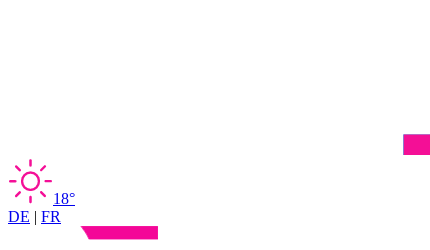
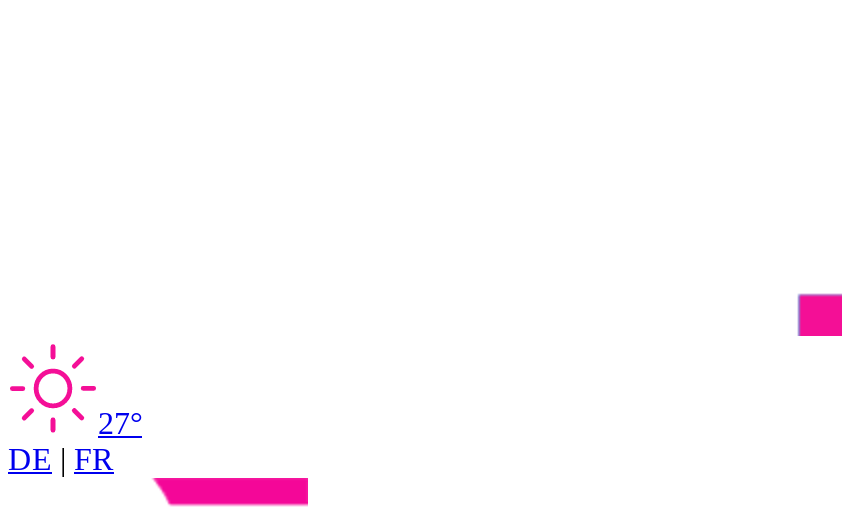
- 18°
+ 27°
